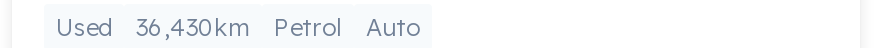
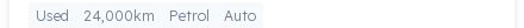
- Used 36,430km Petrol Auto
+ Used 24,000km Petrol Auto
